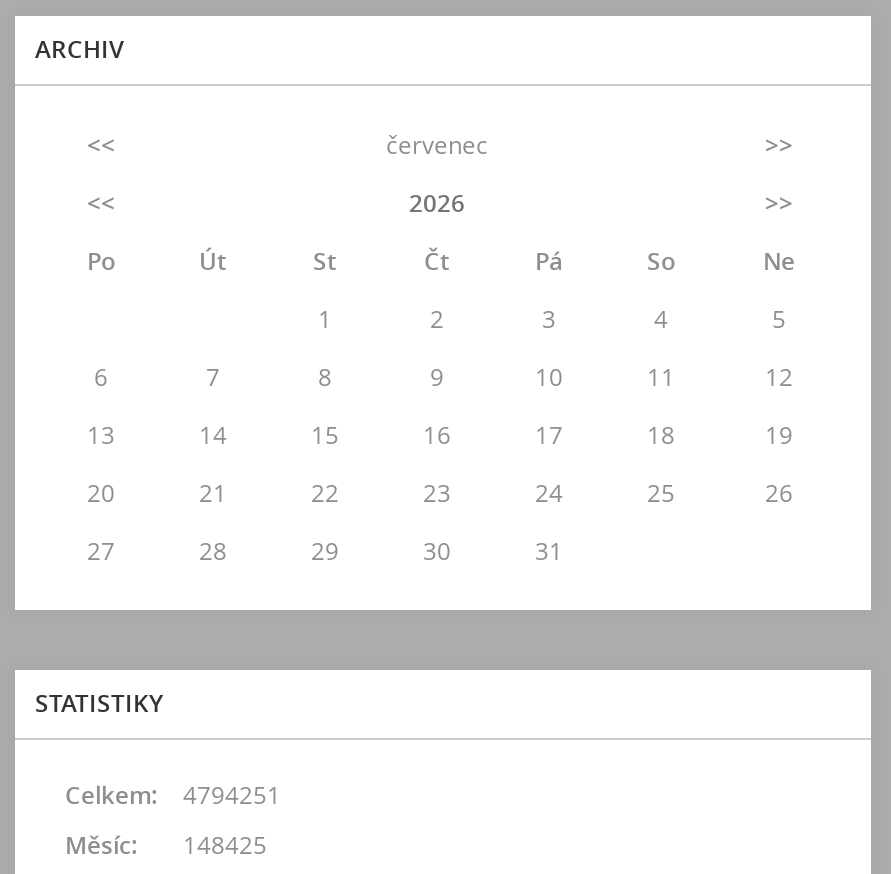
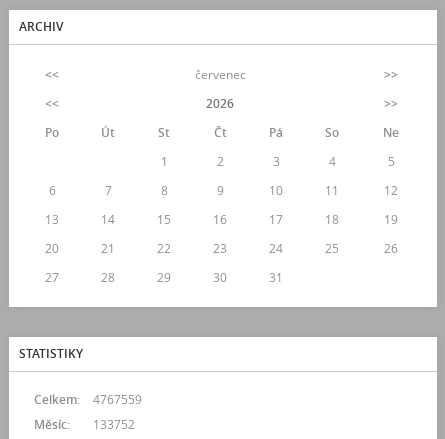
- Celkem: 4794251
+ Celkem: 4767559

- Měsíc: 148425
+ Měsíc: 133752
